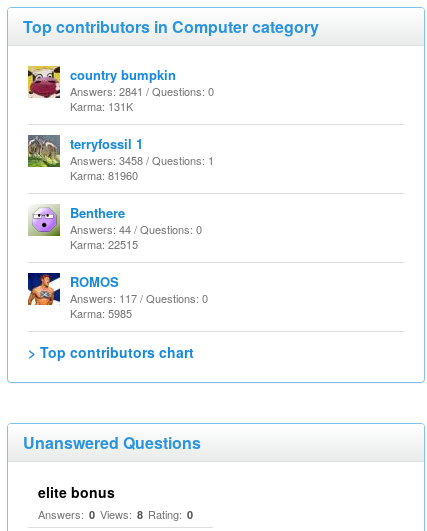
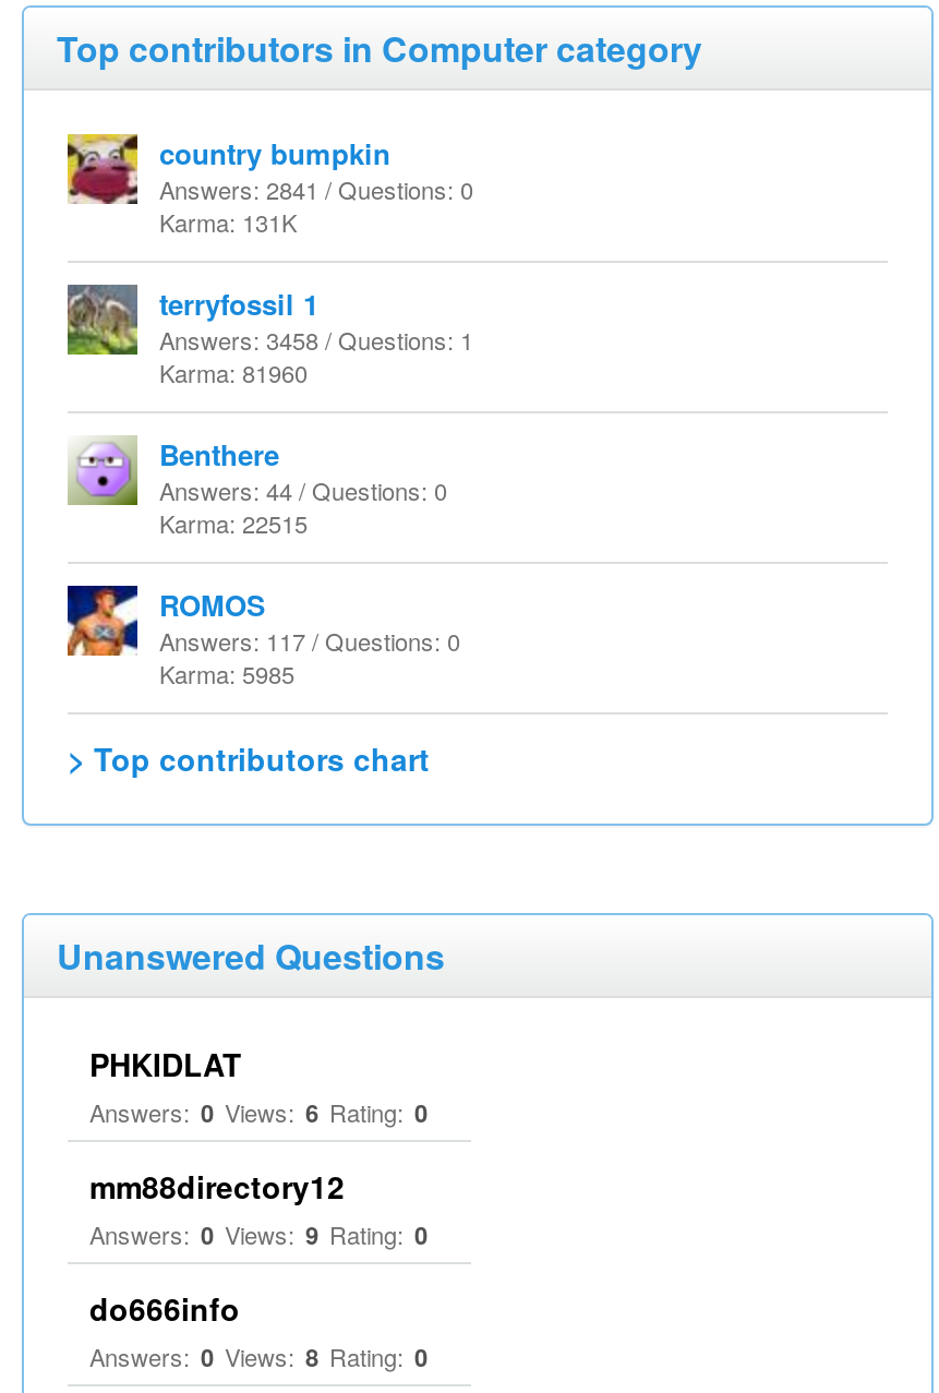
- elite bonus
+ PHKIDLAT
+ Answers: 0 Views: 6 Rating: 0
+ mm88directory12
+ Answers: 0 Views: 9 Rating: 0
+ do666info
